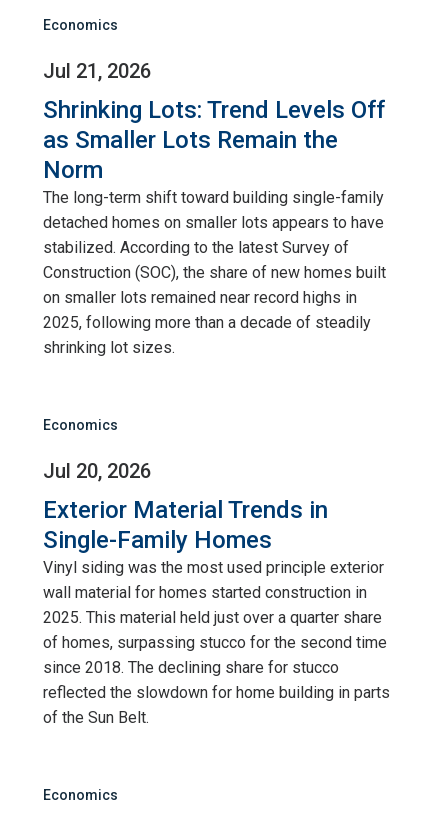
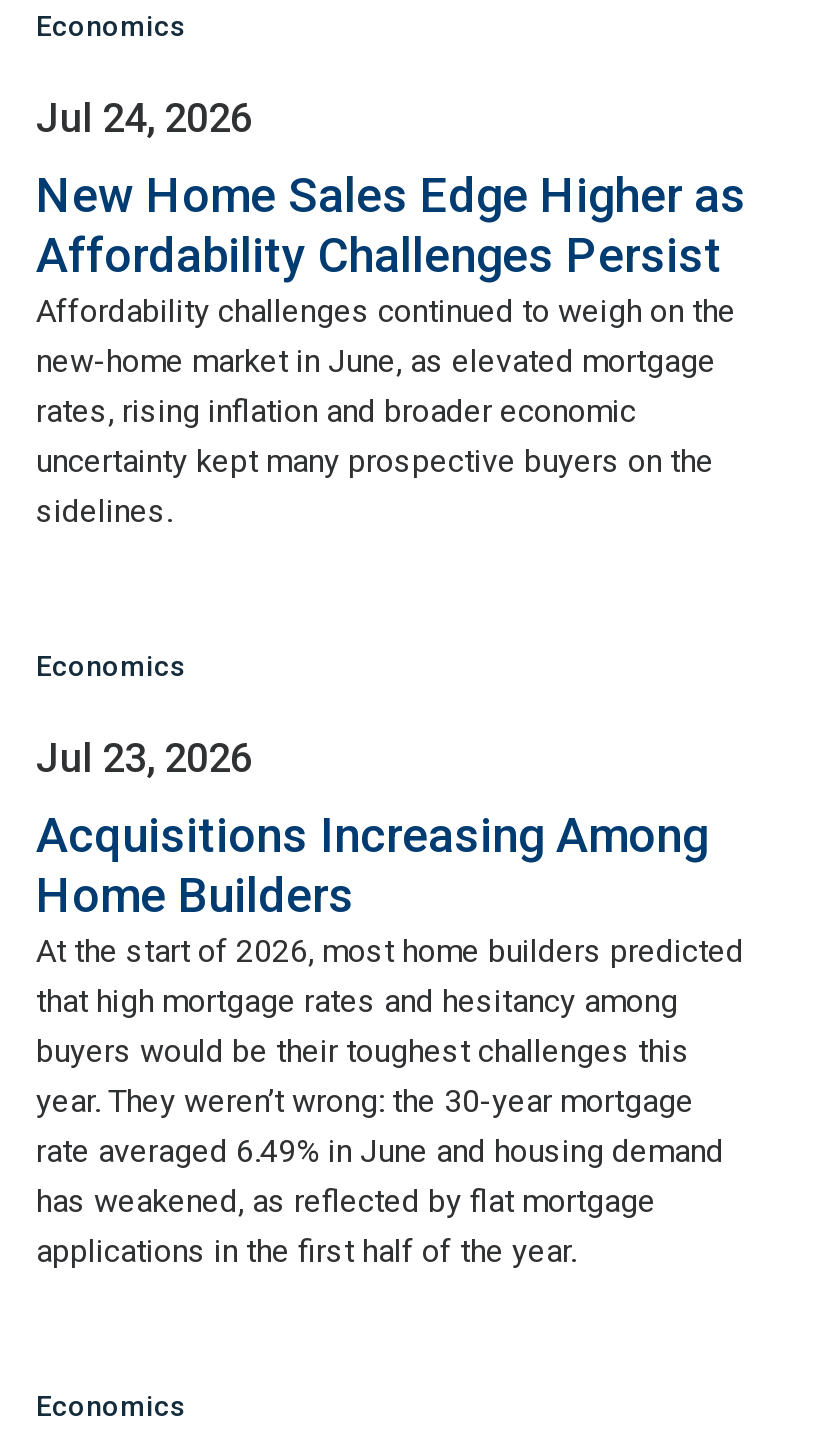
- Jul 21, 2026
+ Jul 24, 2026

- Shrinking Lots: Trend Levels Off
- as Smaller Lots Remain the
- Norm
- The long-term shift toward building single-family
- detached homes on smaller lots appears to have
- stabilized. According to the latest Survey of
- Construction (SOC), the share of new homes built
- on smaller lots remained near record highs in
- 2025, following more than a decade of steadily
- shrinking lot sizes.
+ New Home Sales Edge Higher as
+ Affordability Challenges Persist
+ Affordability challenges continued to weigh on the
+ new-home market in June, as elevated mortgage
+ rates, rising inflation and broader economic
+ uncertainty kept many prospective buyers on the
+ sidelines.

- Jul 20, 2026
+ Jul 23, 2026

- Exterior Material Trends in
- Single-Family Homes
- Vinyl siding was the most used principle exterior
- wall material for homes started construction in
- 2025. This material held just over a quarter share
- of homes, surpassing stucco for the second time
- since 2018. The declining share for stucco
- reflected the slowdown for home building in parts
- of the Sun Belt.
+ Acquisitions Increasing Among
+ Home Builders
+ At the start of 2026, most home builders predicted
+ that high mortgage rates and hesitancy among
+ buyers would be their toughest challenges this
+ year. They weren’t wrong: the 30-year mortgage
+ rate averaged 6.49% in June and housing demand
+ has weakened, as reflected by flat mortgage
+ applications in the first half of the year.
